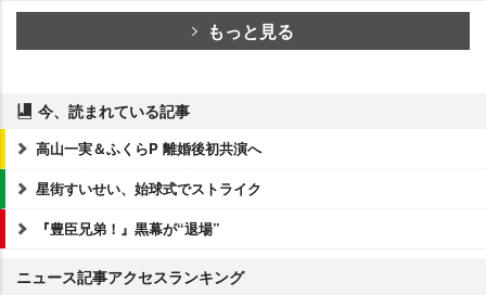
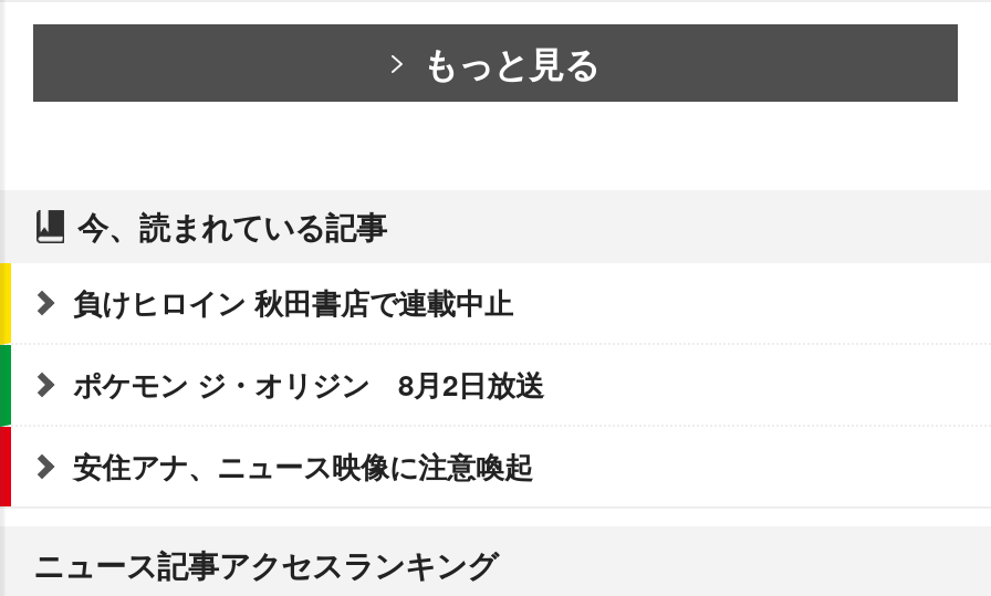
- 高山一実＆ふくらP 離婚後初共演へ
+ 負けヒロイン 秋田書店で連載中止

- 星街すいせい、始球式でストライク
+ ポケモン ジ・オリジン 8月2日放送

- 『豊臣兄弟！』黒幕が“退場”
+ 安住アナ、ニュース映像に注意喚起
